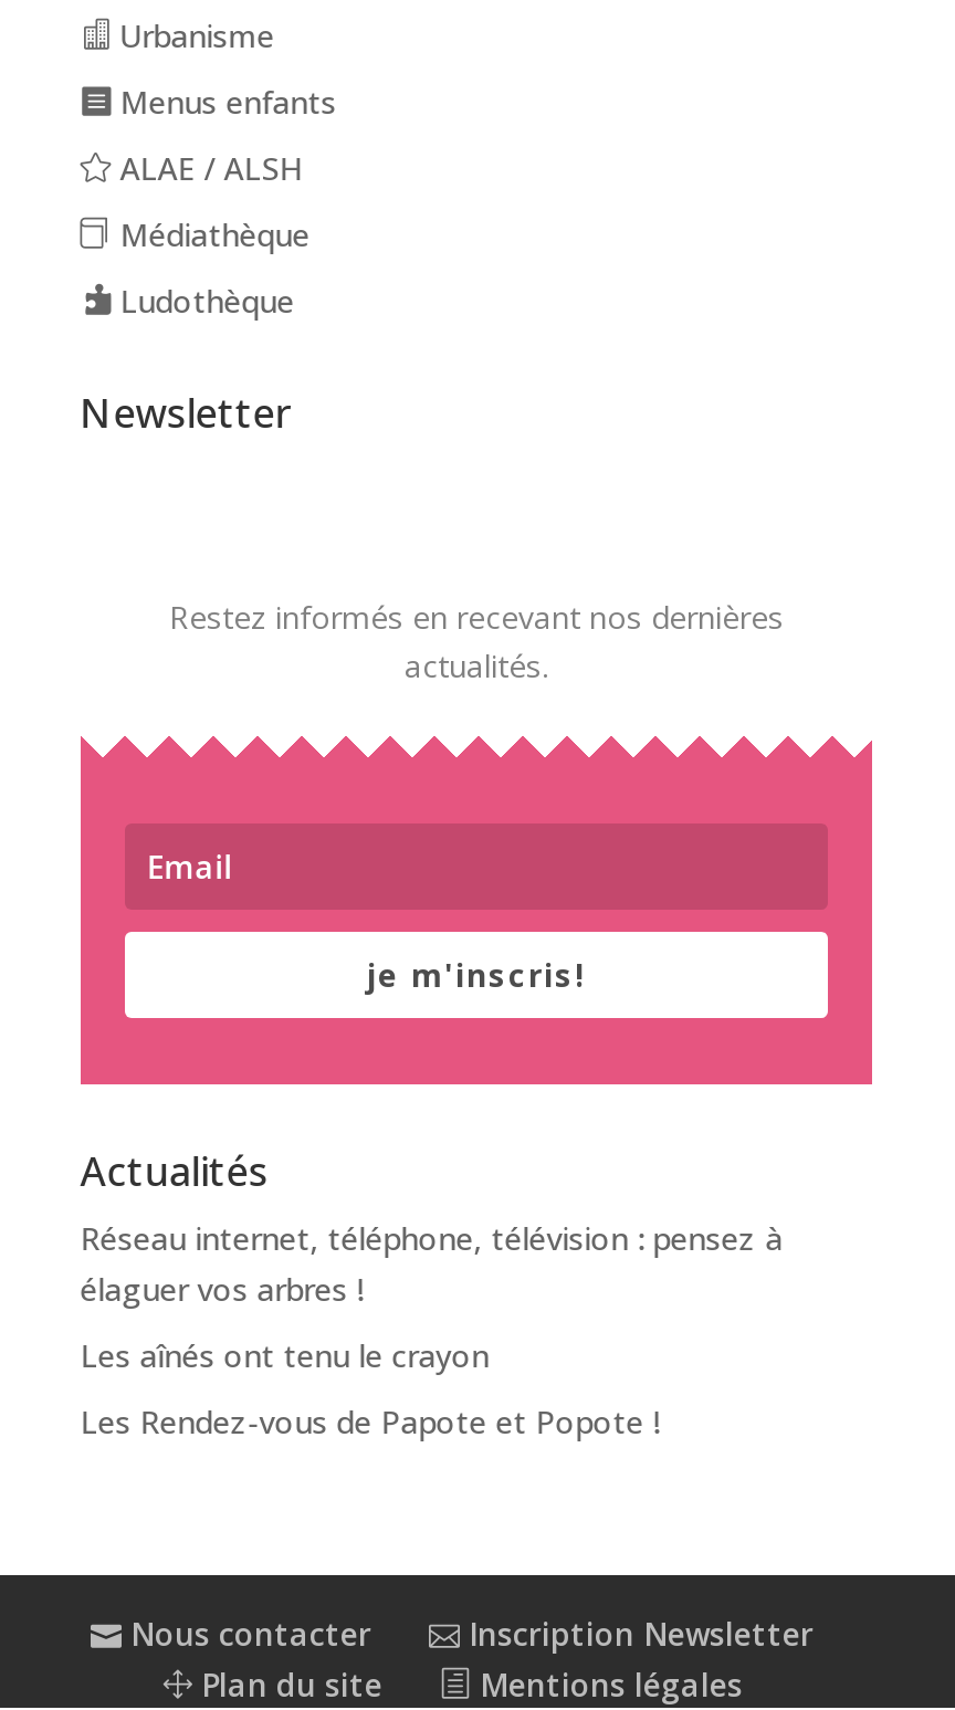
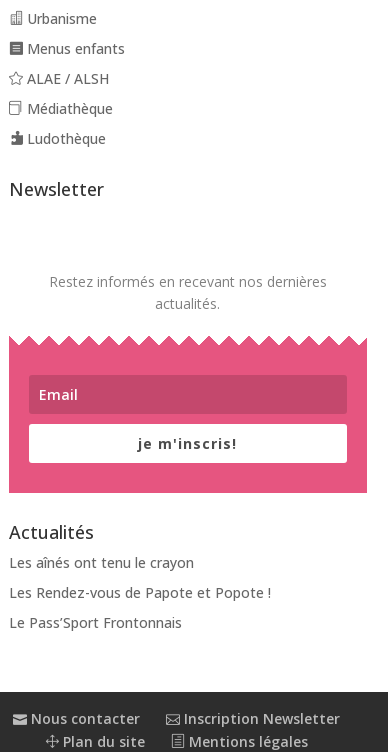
- Réseau internet, téléphone, télévision : pensez à
- élaguer vos arbres !

moved up: Les aînés ont tenu le crayon | Les Rendez-vous de Papote et Popote !

+ Le Pass’Sport Frontonnais
